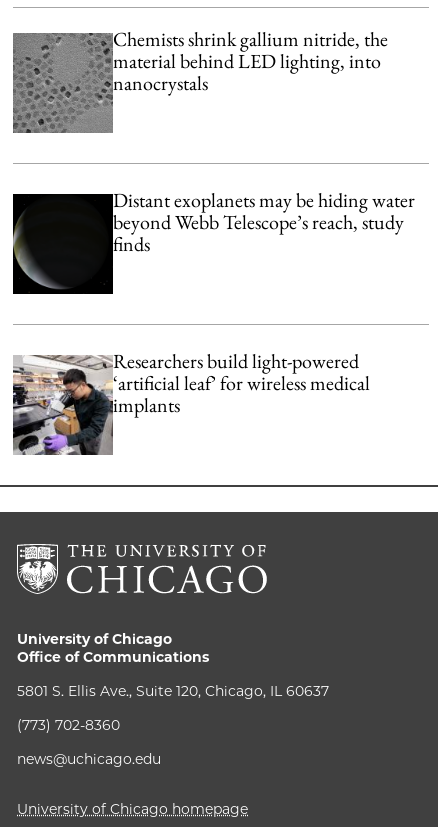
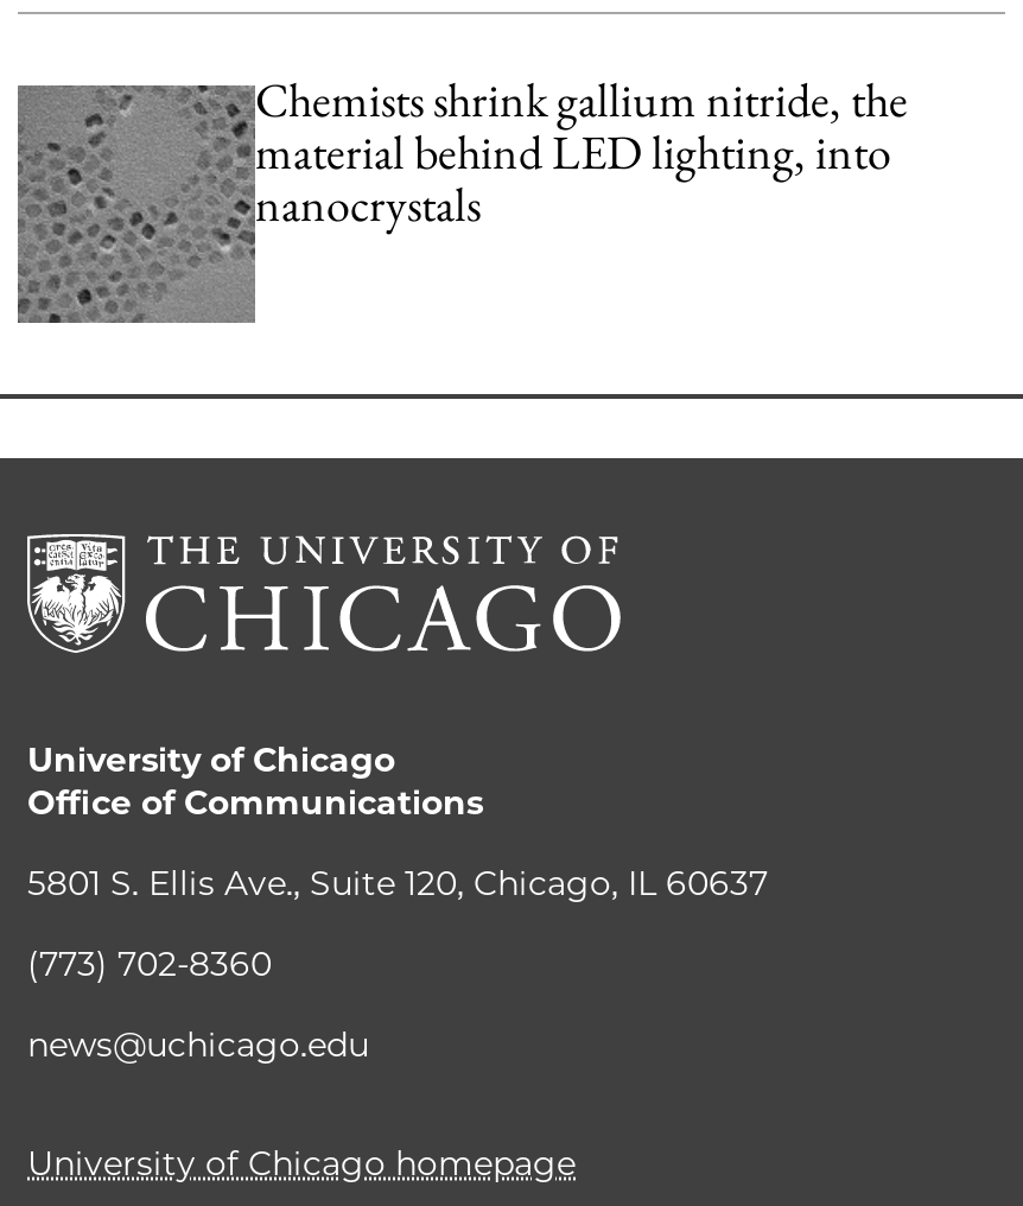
- [image]
- Distant exoplanets may be hiding water
- beyond Webb Telescope’s reach, study
- finds

- [image]
- Researchers build light-powered
- ‘artificial leaf’ for wireless medical
- implants
